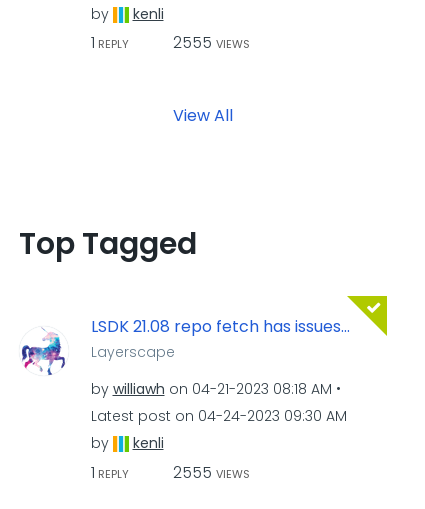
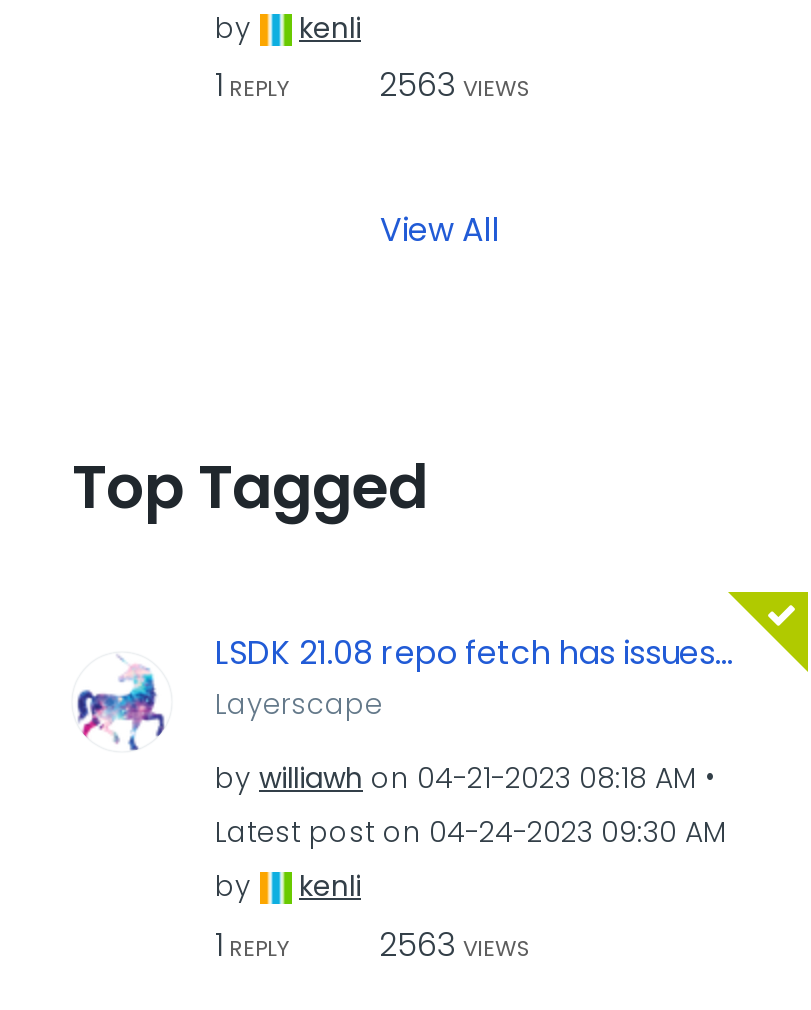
- 1 REPLY 2555 VIEWS
+ 1 REPLY 2563 VIEWS

- 1 REPLY 2555 VIEWS
+ 1 REPLY 2563 VIEWS
